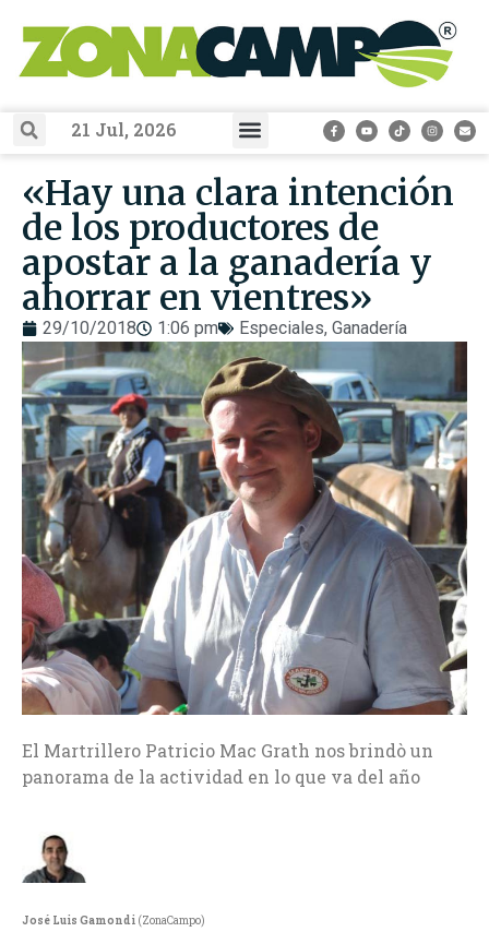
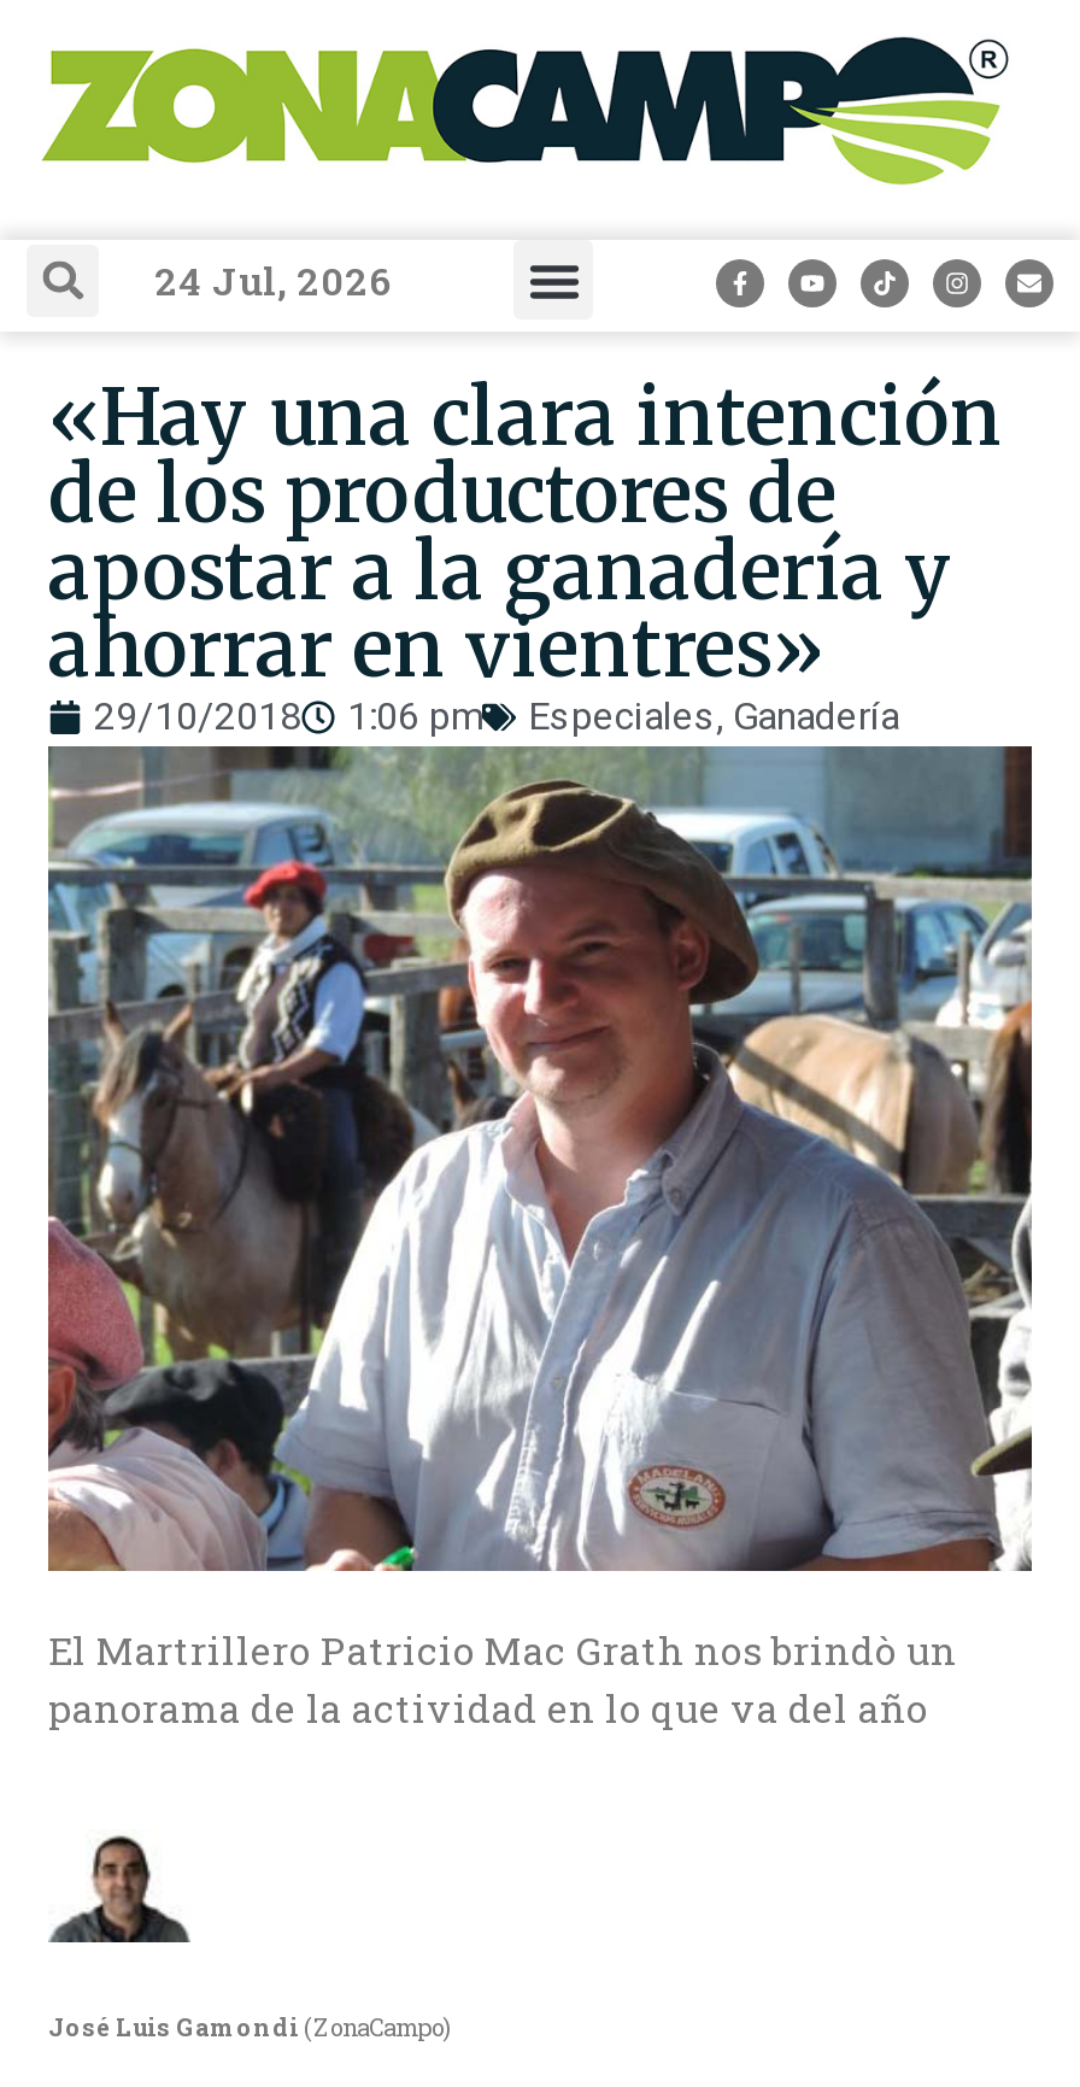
- 21 Jul, 2026
+ 24 Jul, 2026
